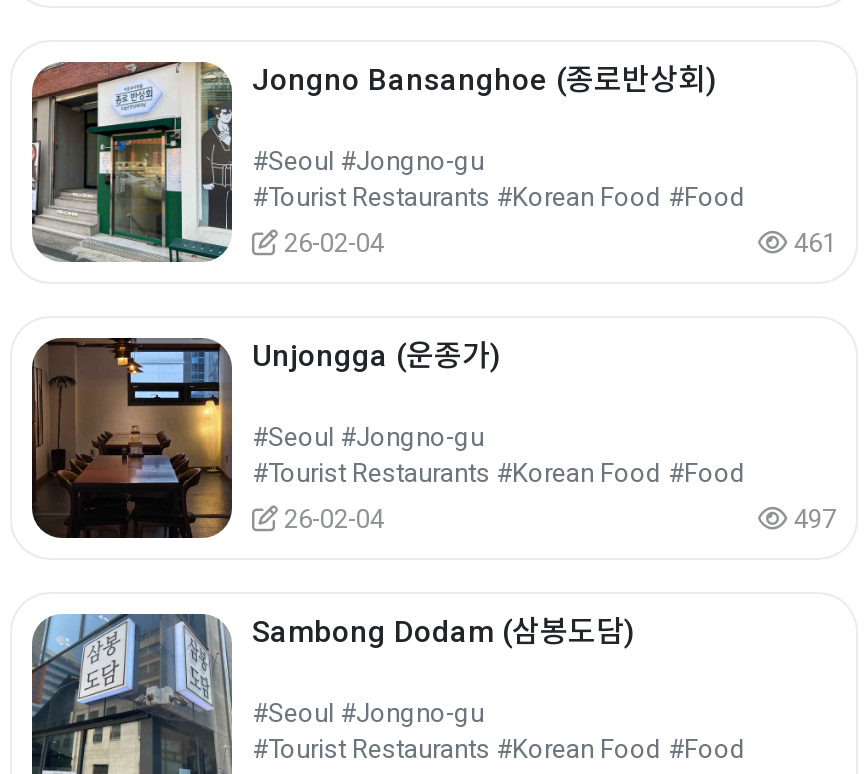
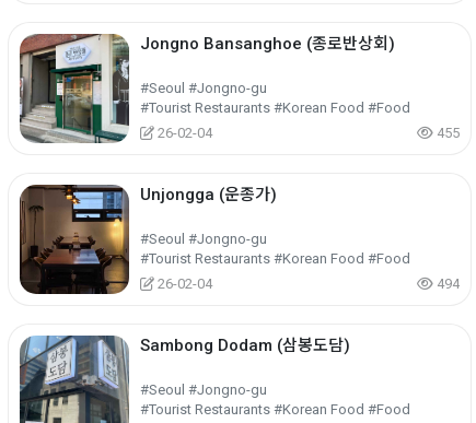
- 461
+ 455

- 497
+ 494
